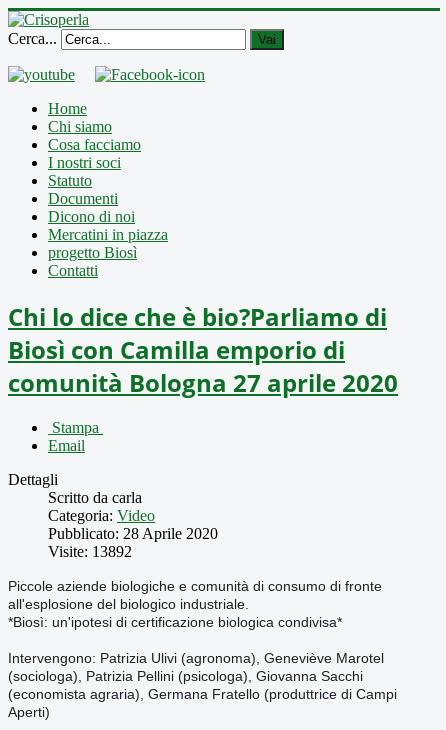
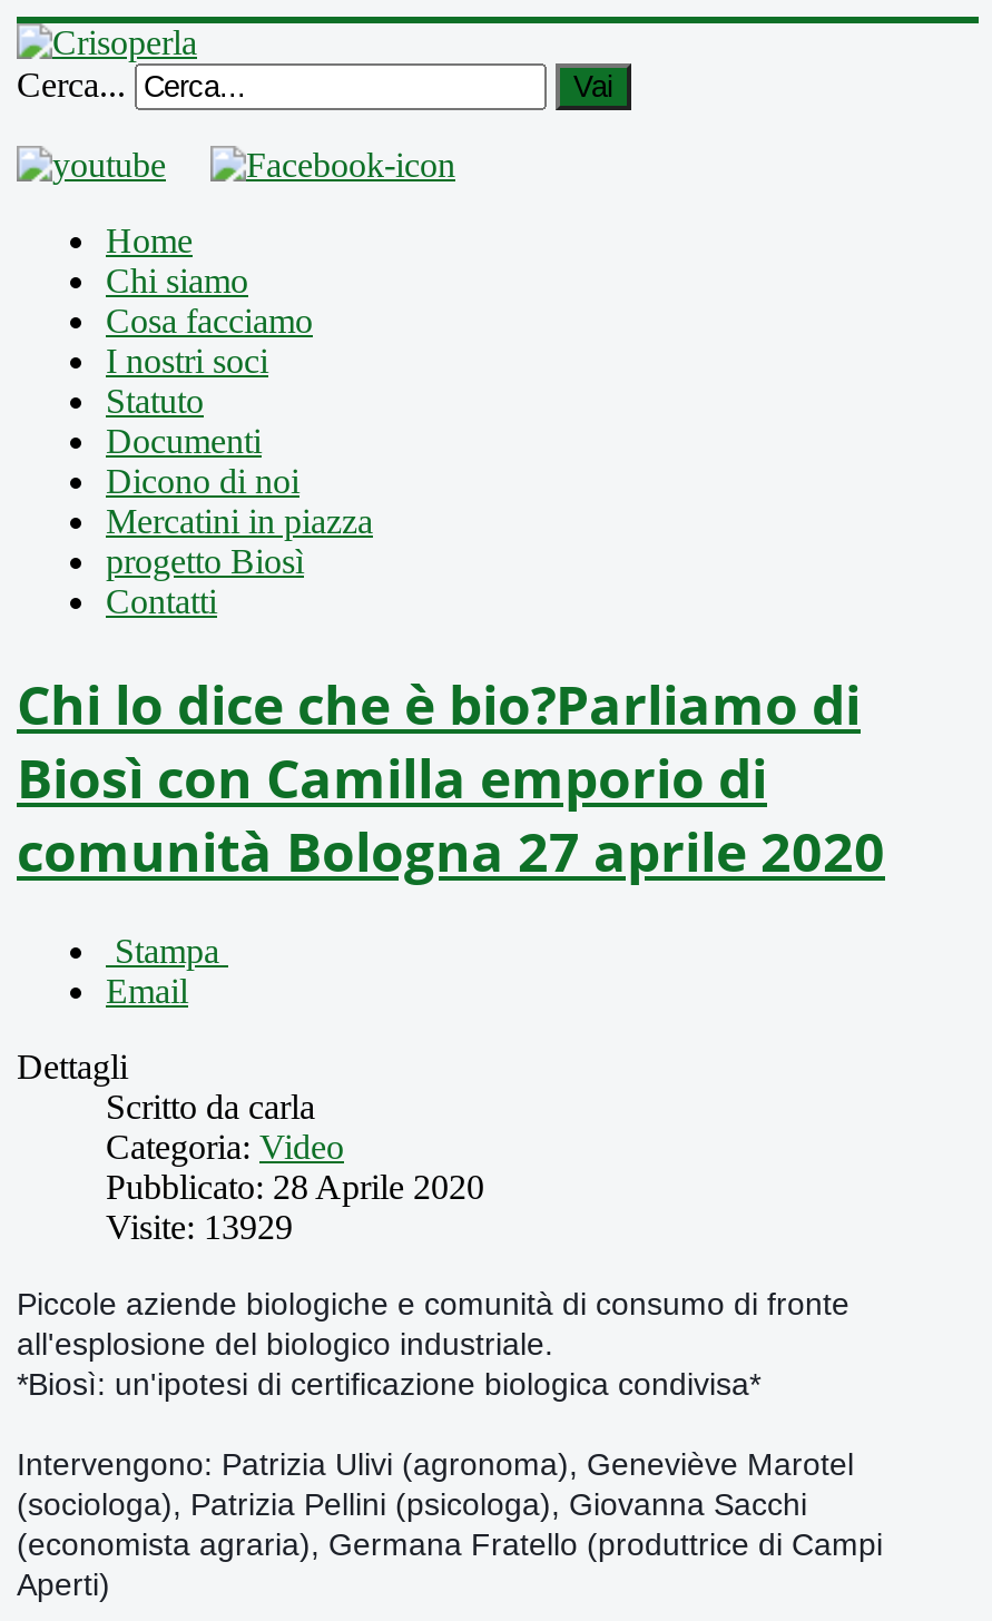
- Visite: 13892
+ Visite: 13929
